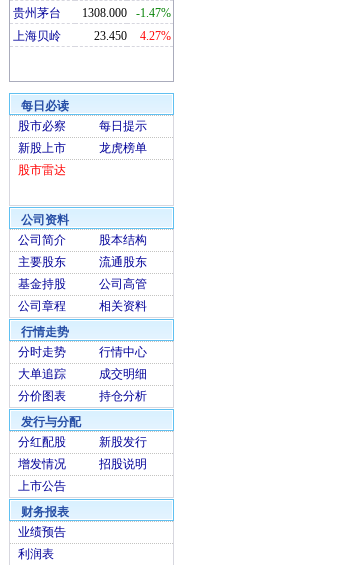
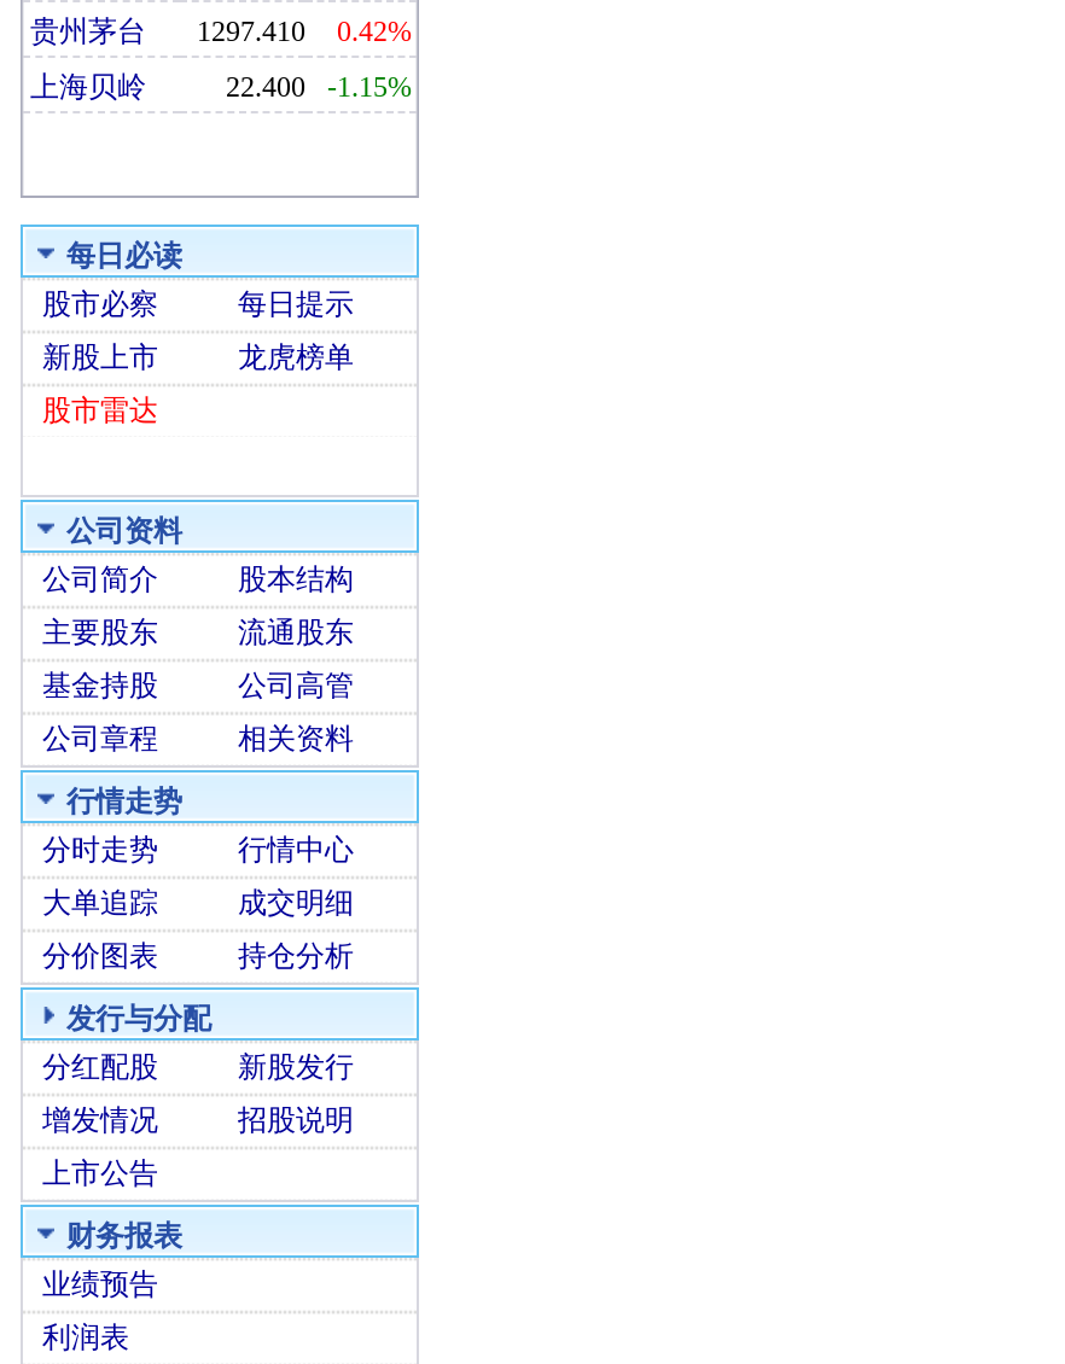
- 1308.000
+ 1297.410

- -1.47%
+ 0.42%

- 23.450
+ 22.400

- 4.27%
+ -1.15%
